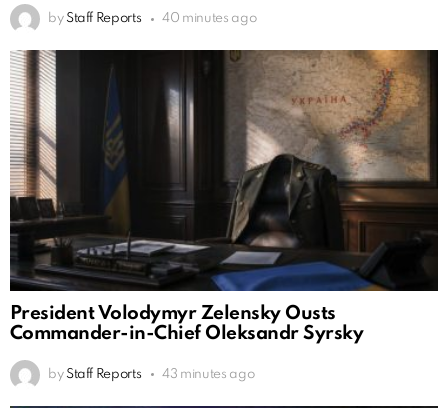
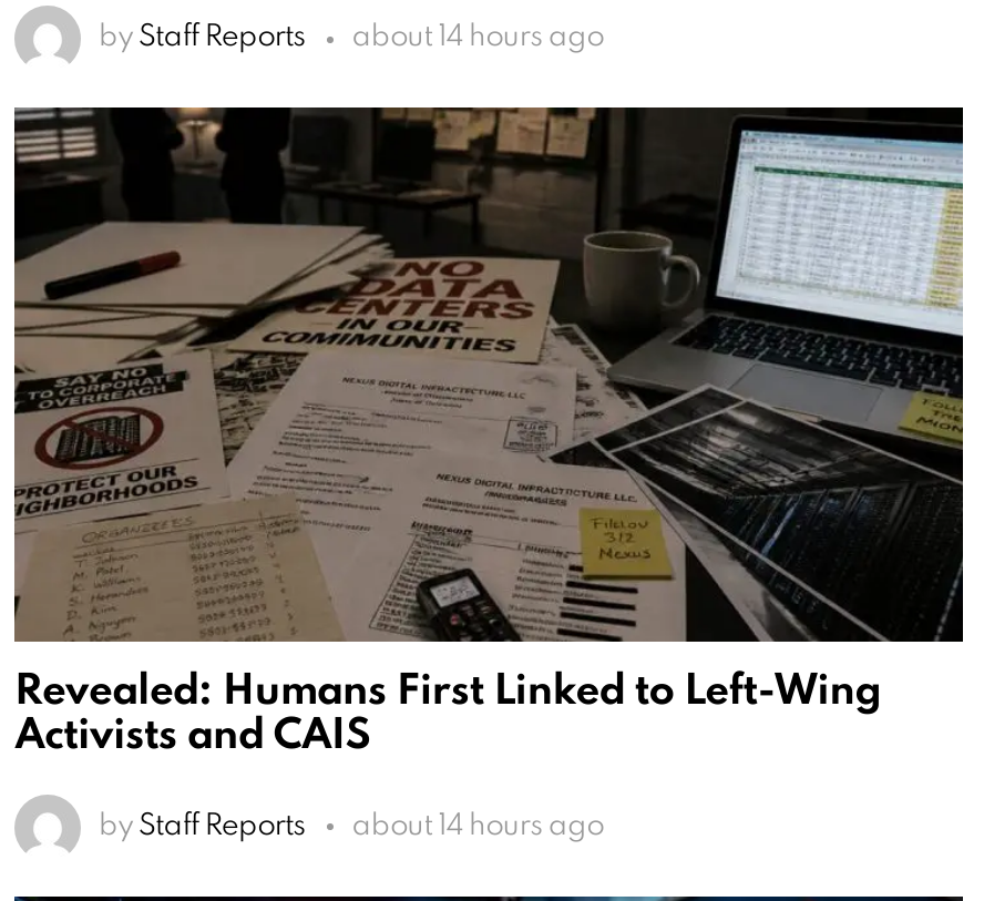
- 40 minutes ago
+ about 14 hours ago

- [image]
- President Volodymyr Zelensky Ousts
- Commander-in-Chief Oleksandr Syrsky
+ [image]
+ Revealed: Humans First Linked to Left-Wing
+ Activists and CAIS

- 43 minutes ago
+ about 14 hours ago
